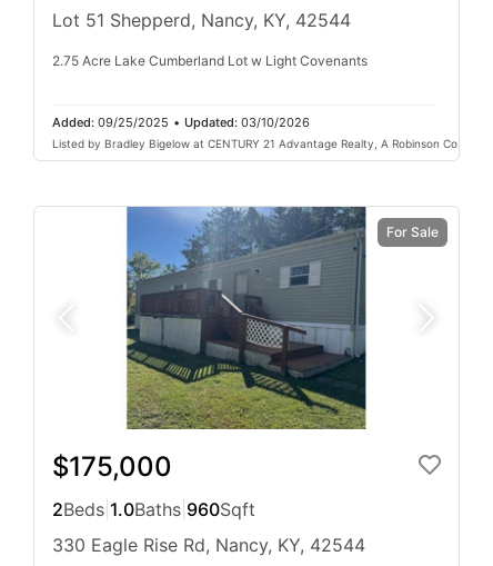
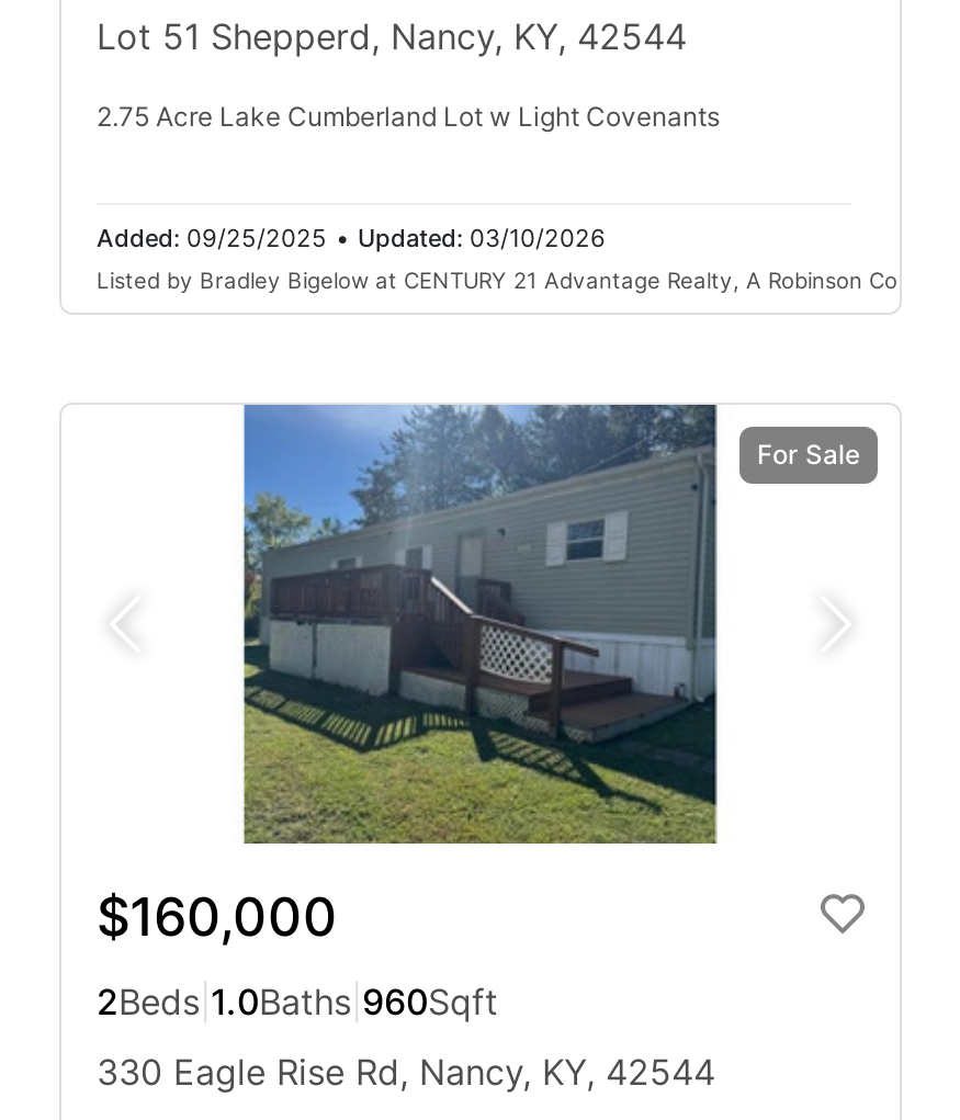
- $175,000
+ $160,000
